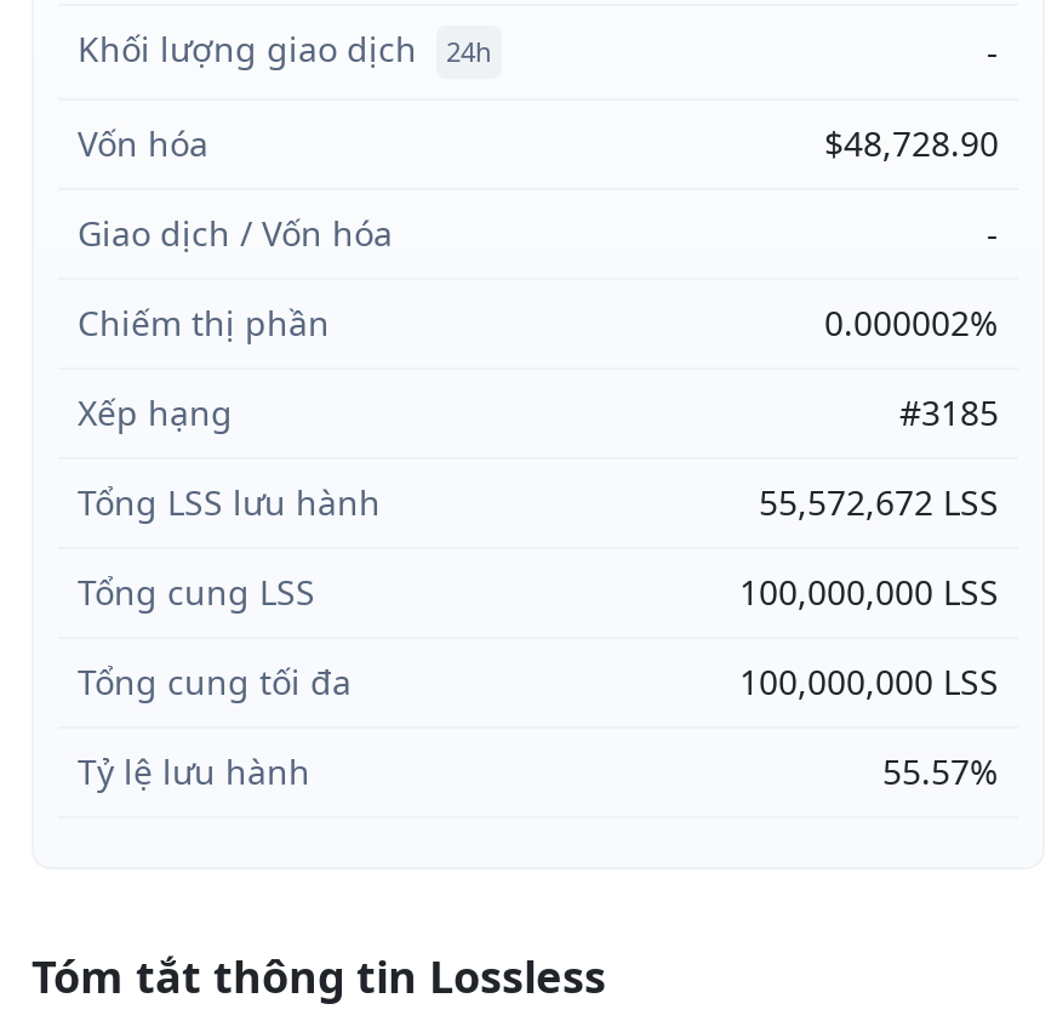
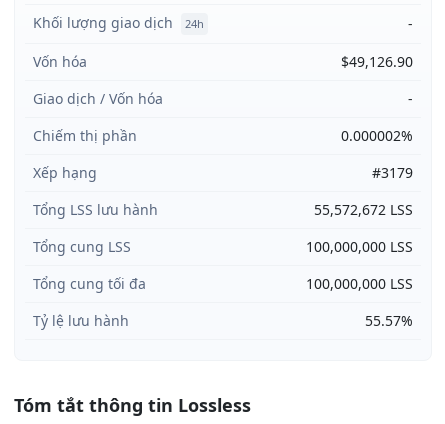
- $48,728.90
+ $49,126.90

- #3185
+ #3179
